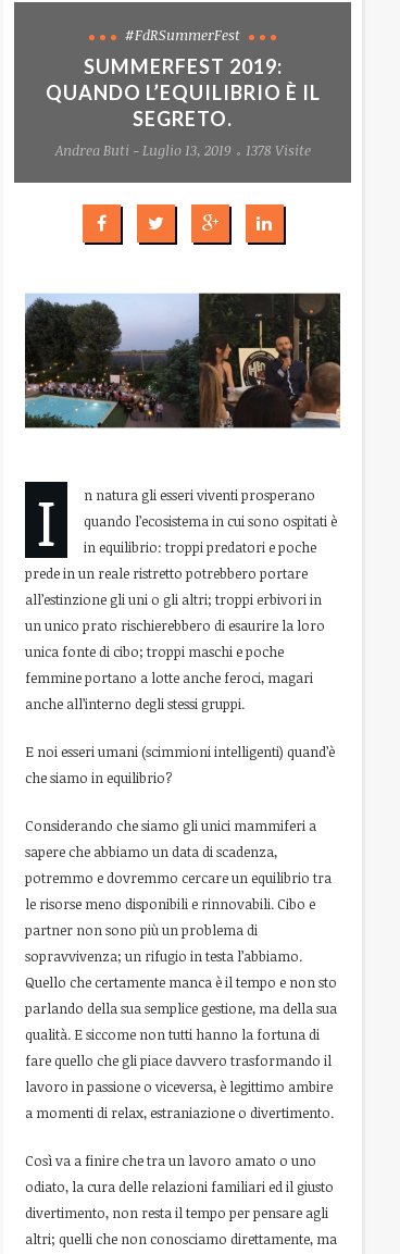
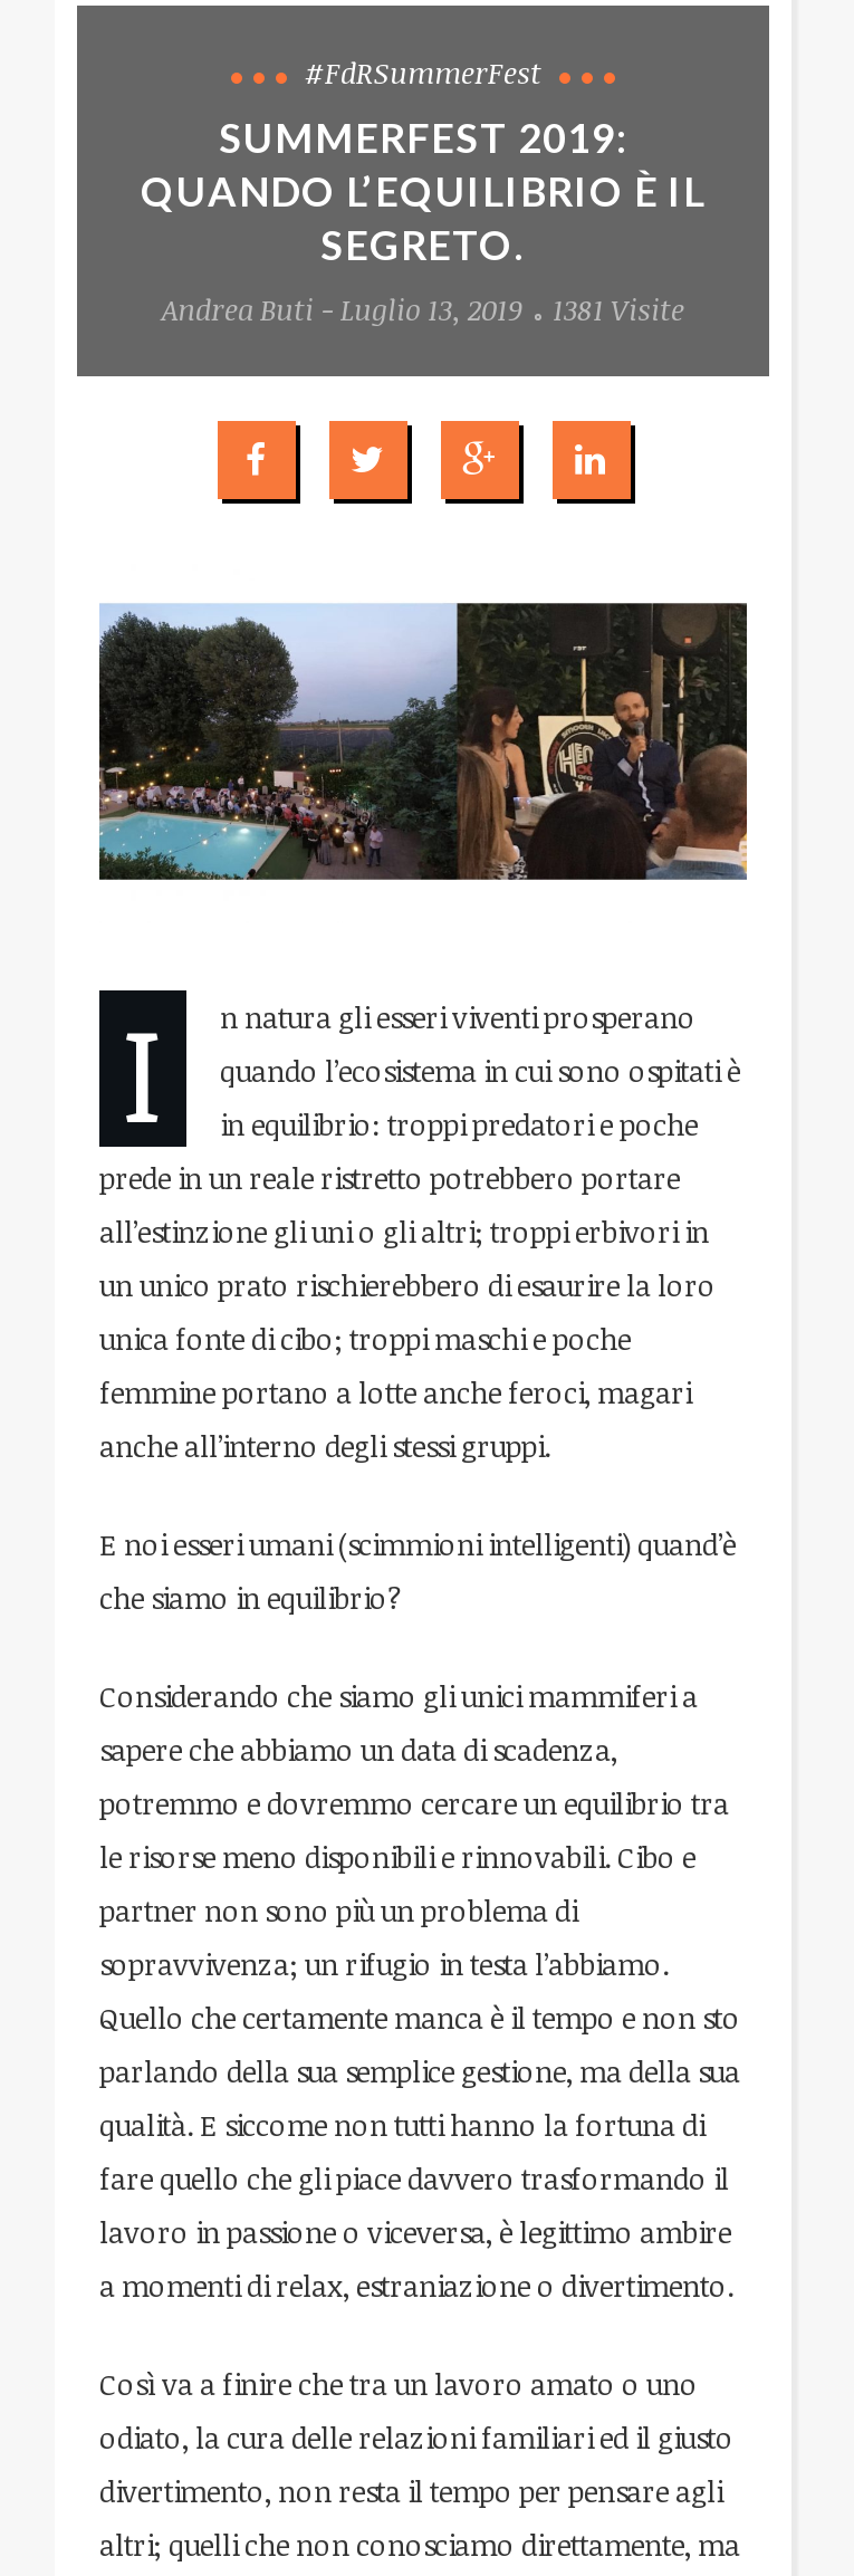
- Andrea Buti - Luglio 13, 2019 1378 Visite
+ Andrea Buti - Luglio 13, 2019 1381 Visite
